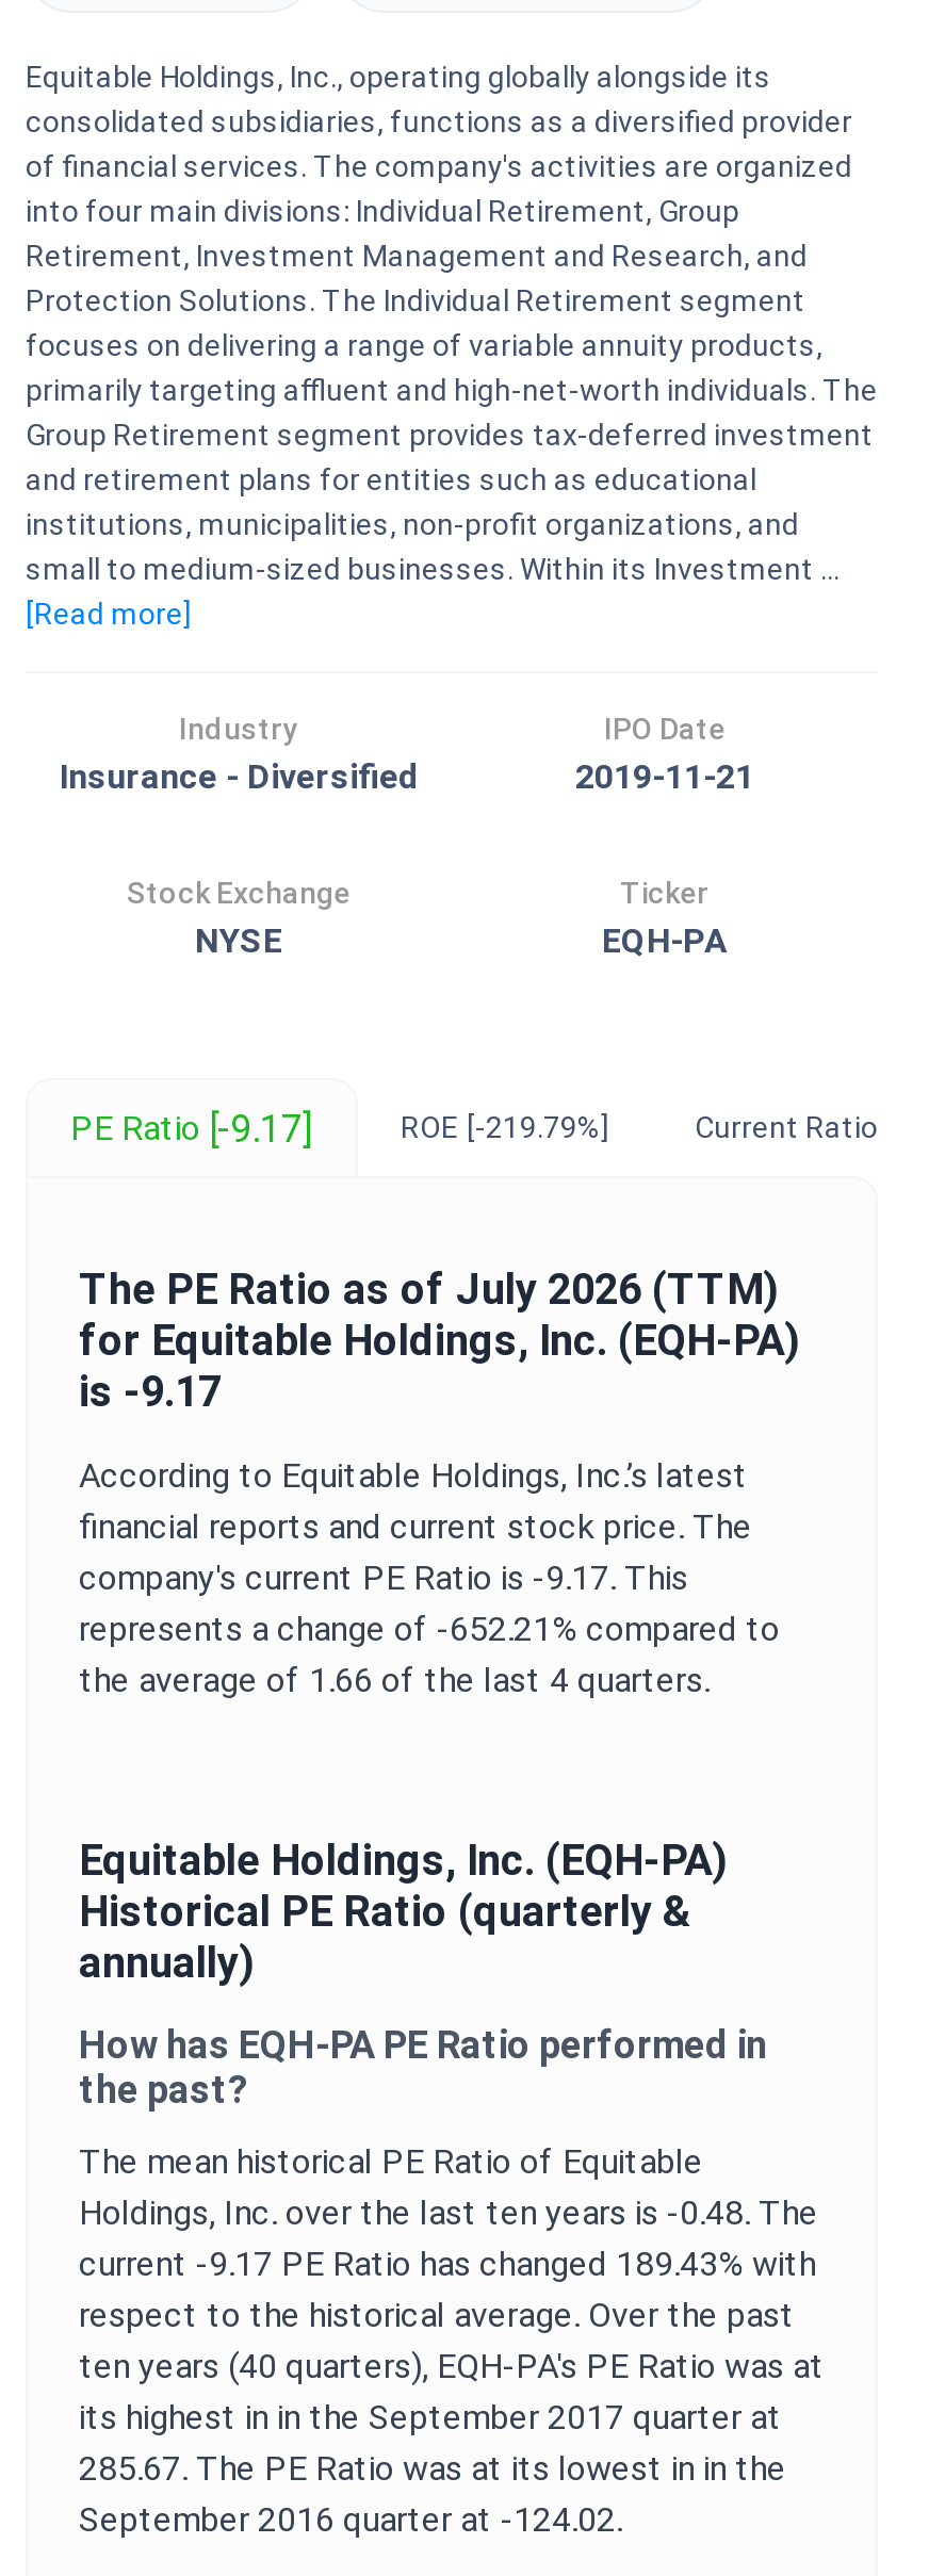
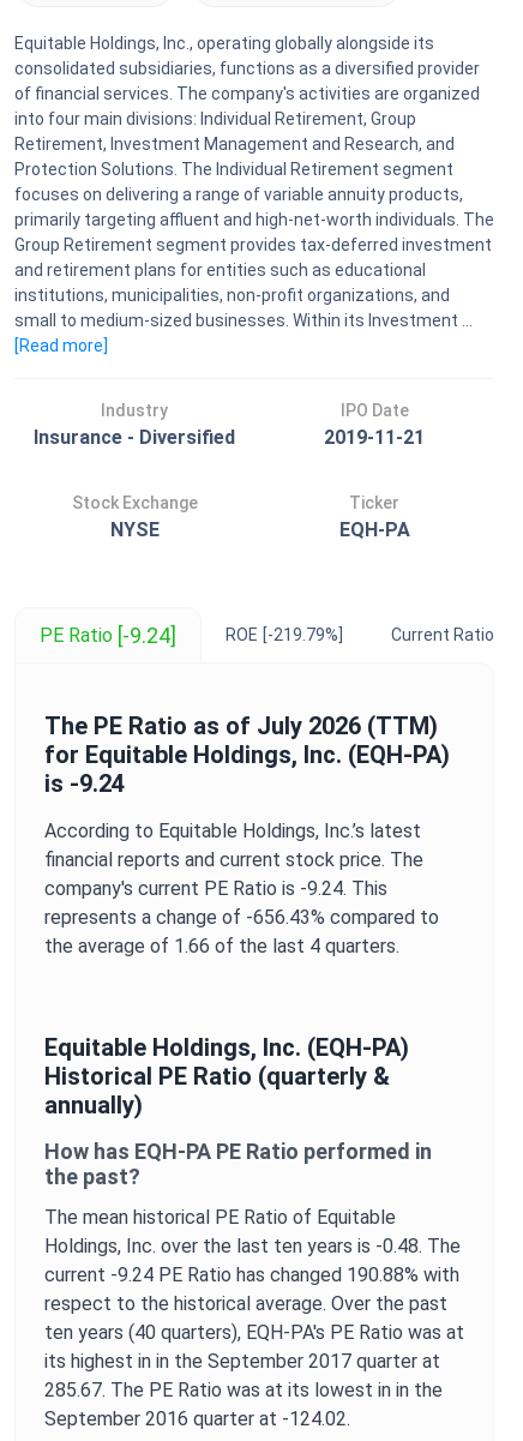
- PE Ratio [-9.17]
+ PE Ratio [-9.24]

- is -9.17
+ is -9.24

- company's current PE Ratio is -9.17. This
+ company's current PE Ratio is -9.24. This

- represents a change of -652.21% compared to
+ represents a change of -656.43% compared to

- current -9.17 PE Ratio has changed 189.43% with
+ current -9.24 PE Ratio has changed 190.88% with
